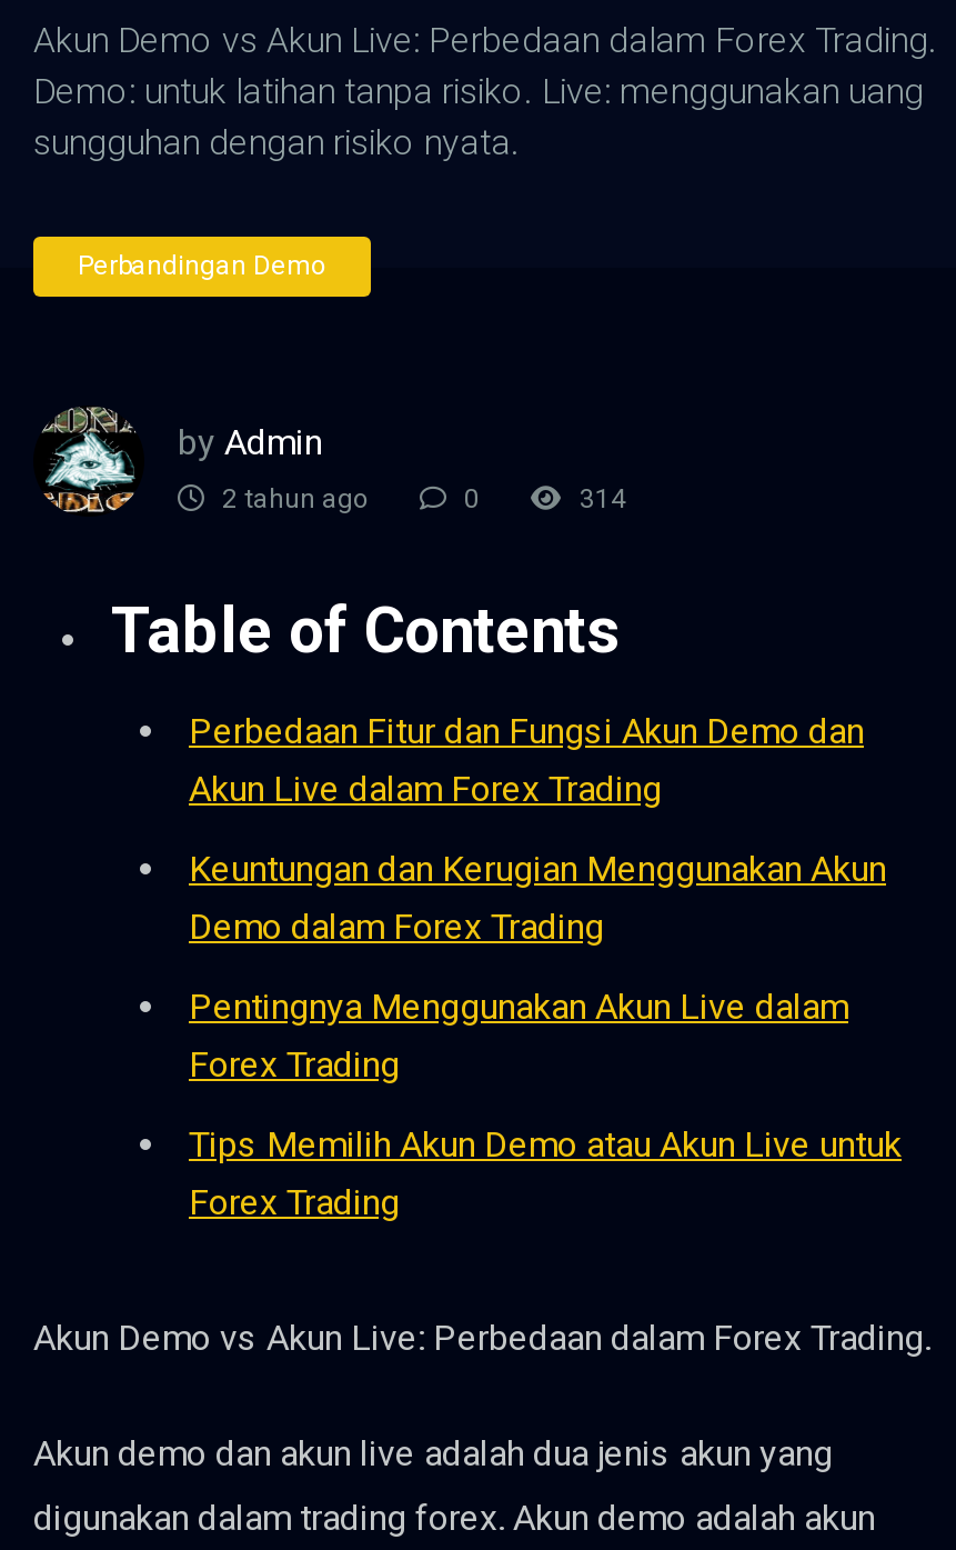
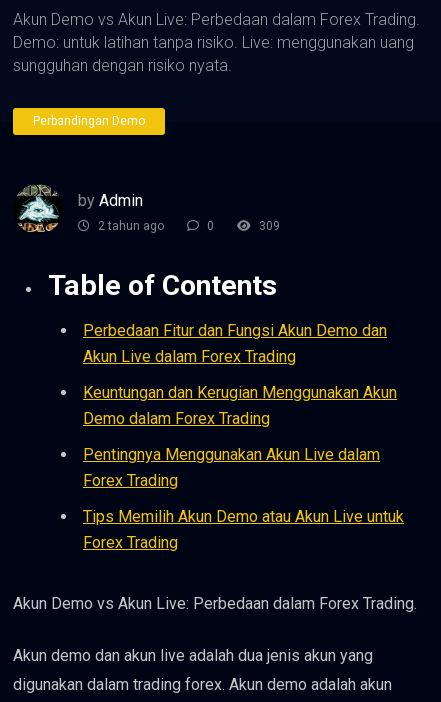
- 314
+ 309
